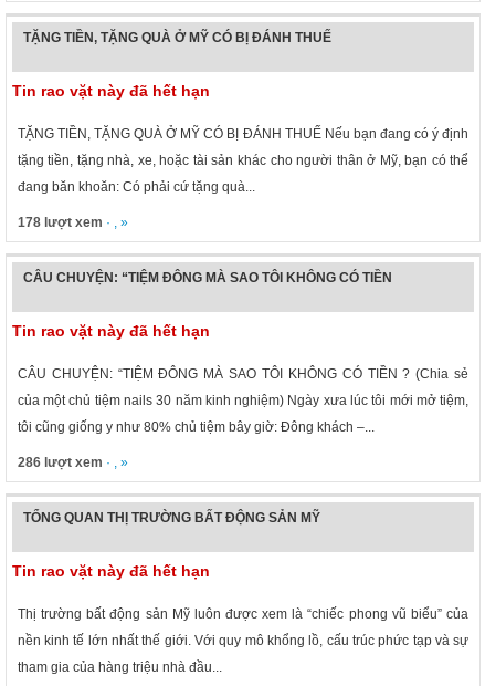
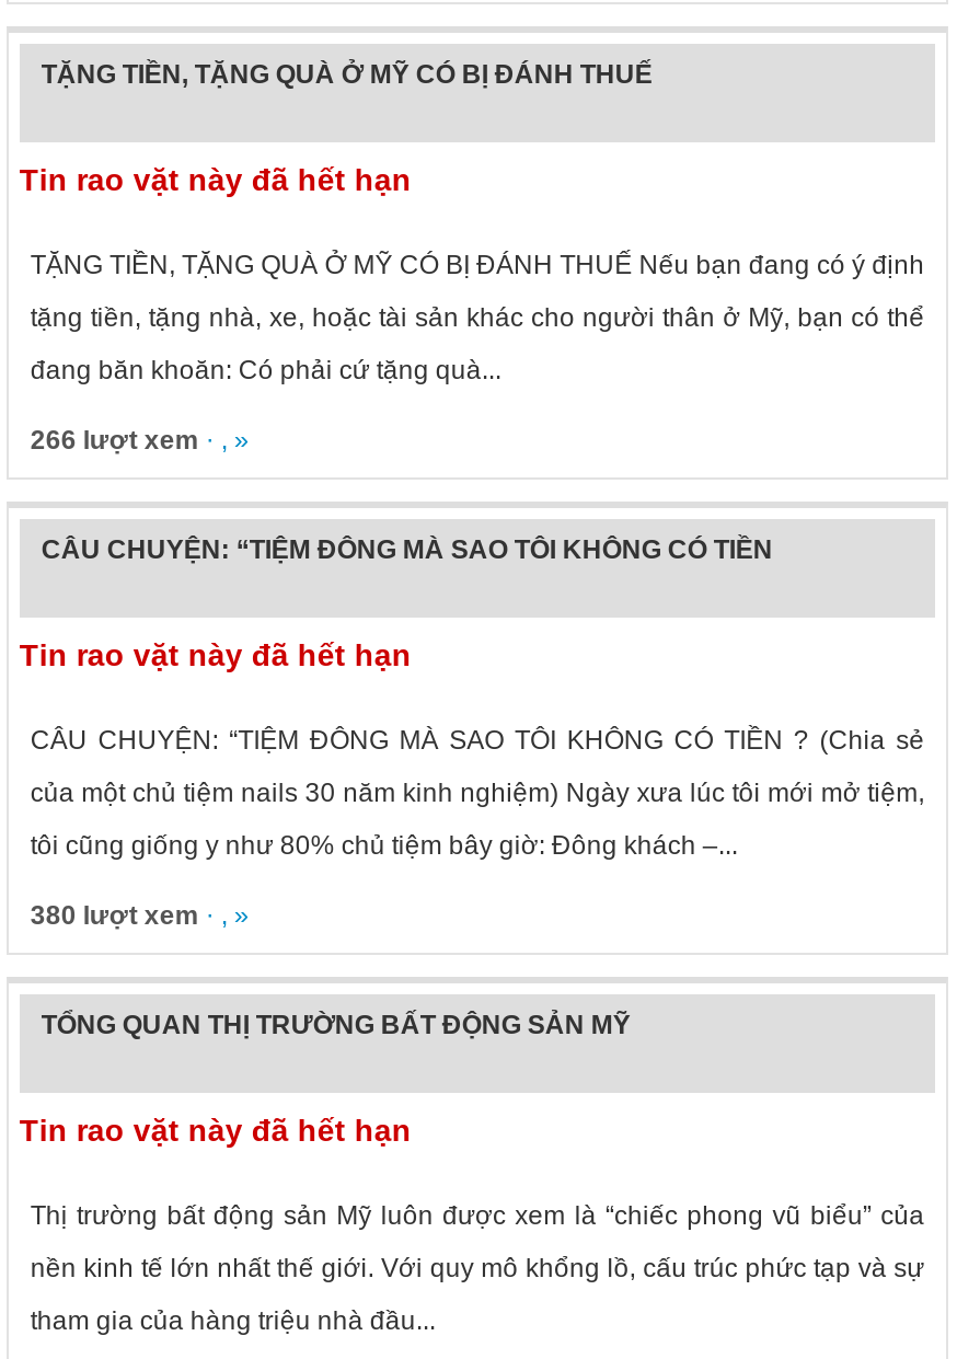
- 178 lượt xem · , »
+ 266 lượt xem · , »

- 286 lượt xem · , »
+ 380 lượt xem · , »
